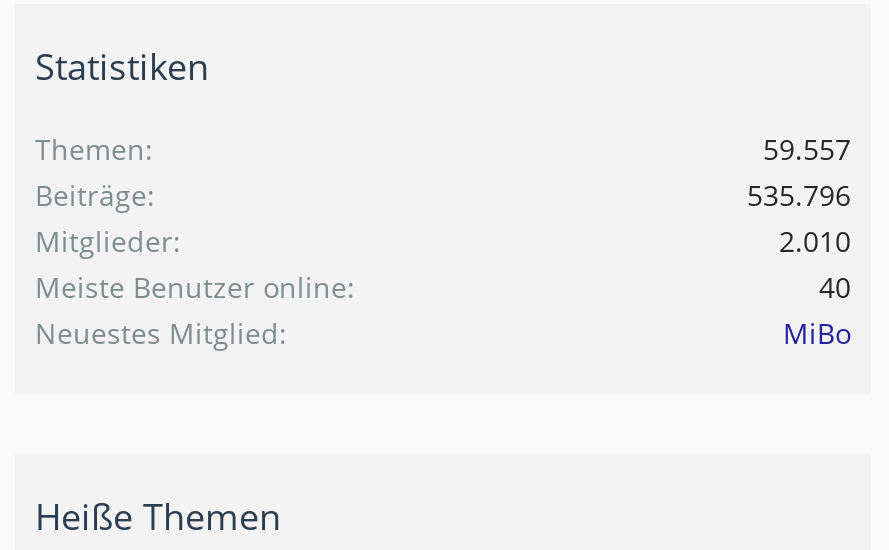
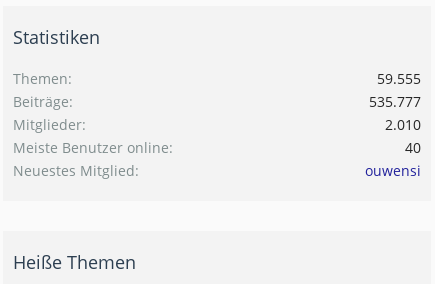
- 59.557
+ 59.555

- 535.796
+ 535.777

- MiBo
+ ouwensi
